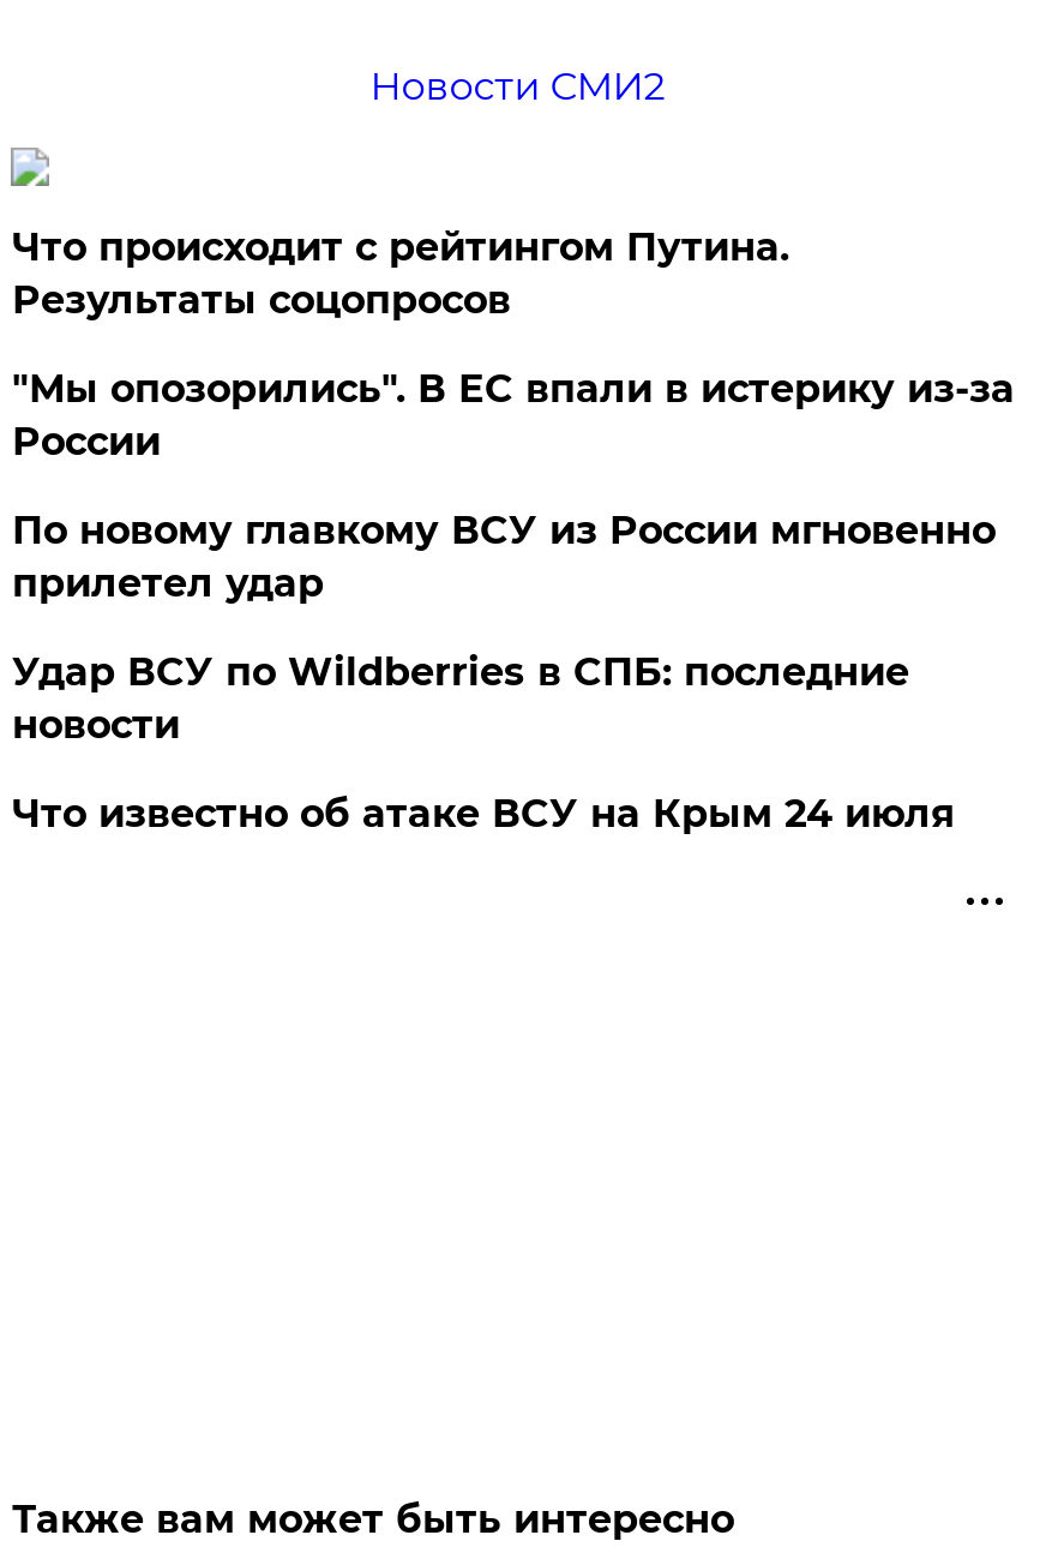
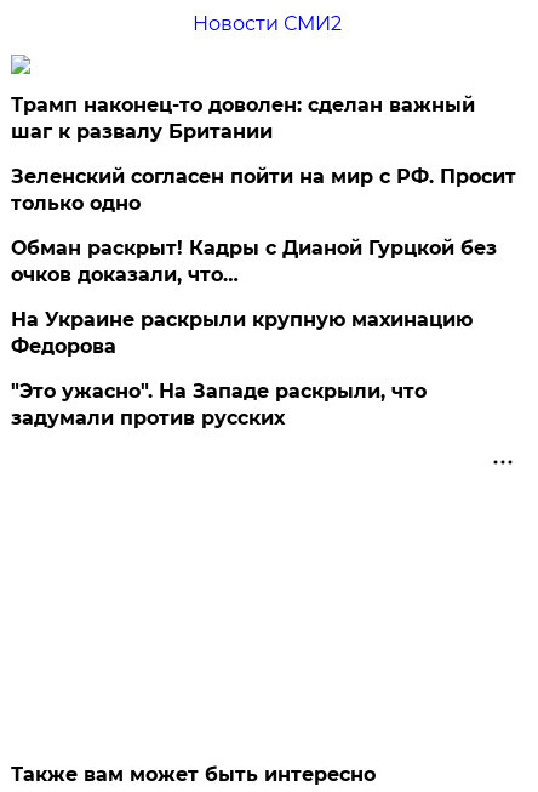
- Что происходит с рейтингом Путина.
- Результаты соцопросов
+ Трамп наконец-то доволен: сделан важный
+ шаг к развалу Британии

- "Мы опозорились". В ЕС впали в истерику из-за
- России
+ Зеленский согласен пойти на мир с РФ. Просит
+ только одно

- По новому главкому ВСУ из России мгновенно
- прилетел удар
+ Обман раскрыт! Кадры с Дианой Гурцкой без
+ очков доказали, что…

- Удар ВСУ по Wildberries в СПБ: последние
- новости
+ На Украине раскрыли крупную махинацию
+ Федорова

- Что известно об атаке ВСУ на Крым 24 июля
+ "Это ужасно". На Западе раскрыли, что
+ задумали против русских
